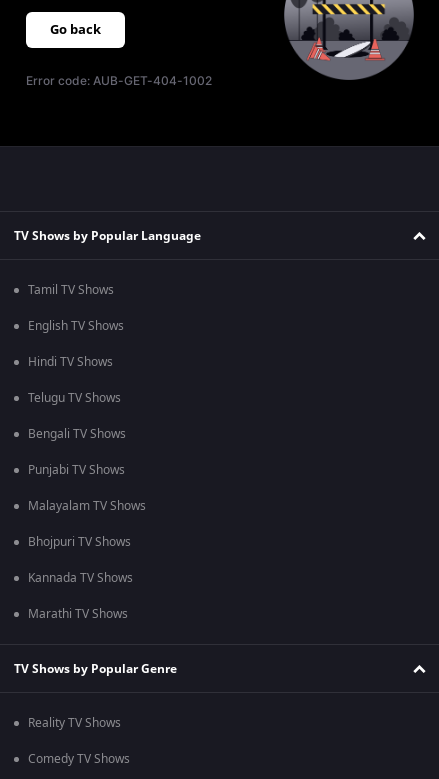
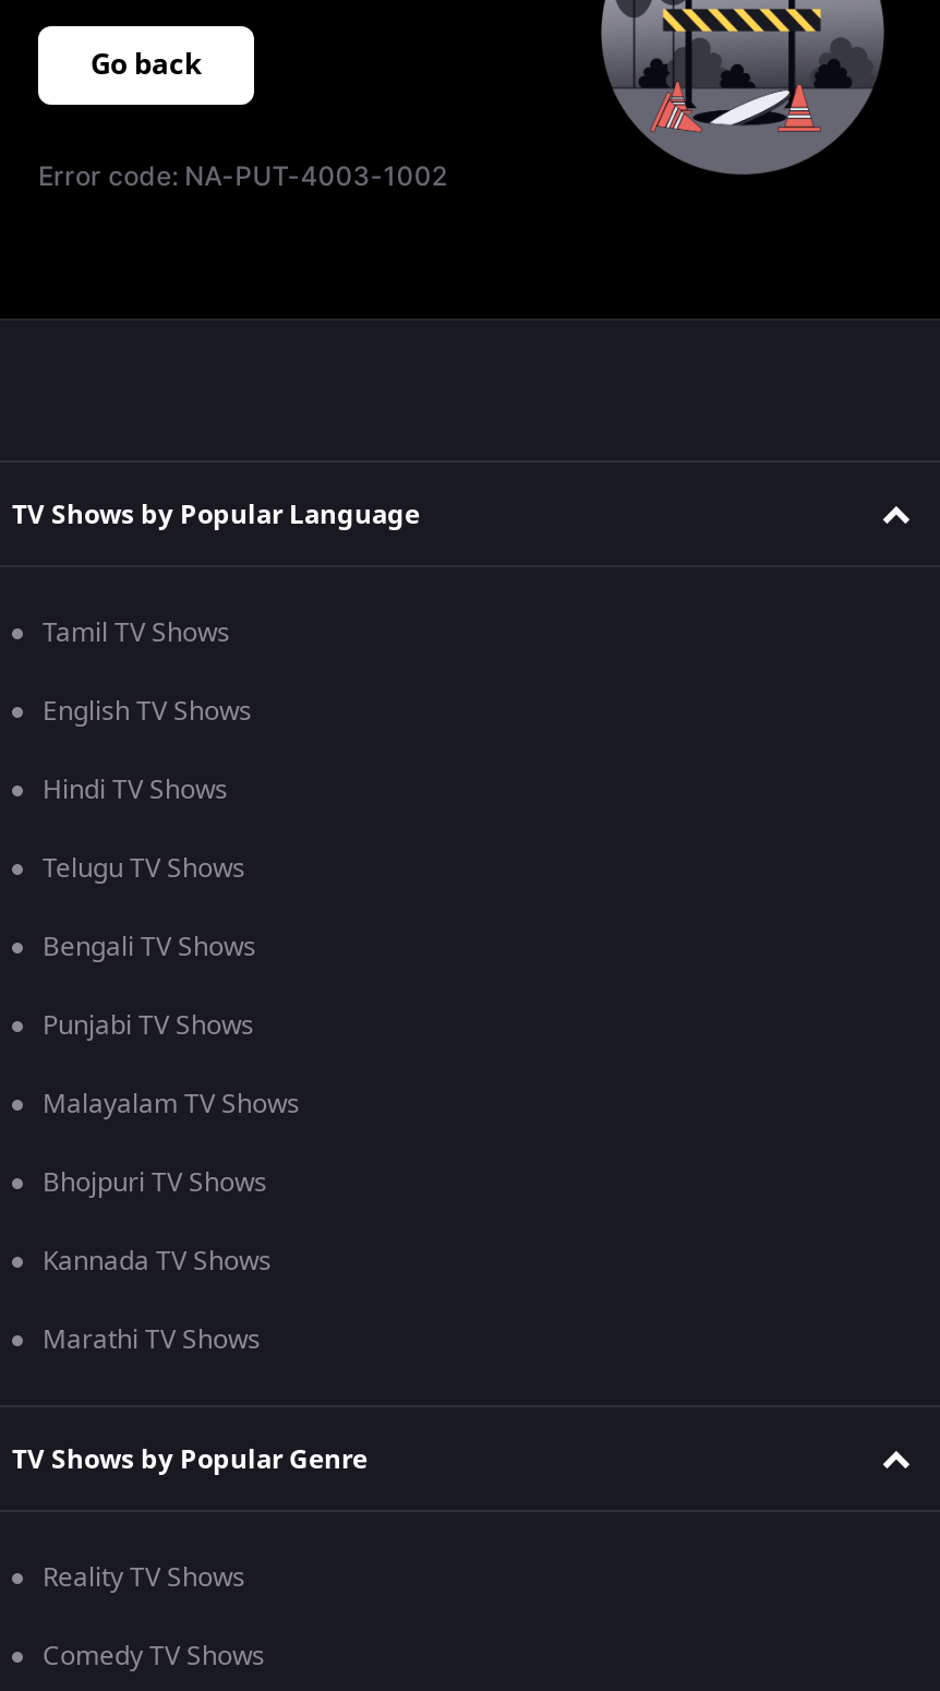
- Error code: AUB-GET-404-1002
+ Error code: NA-PUT-4003-1002
